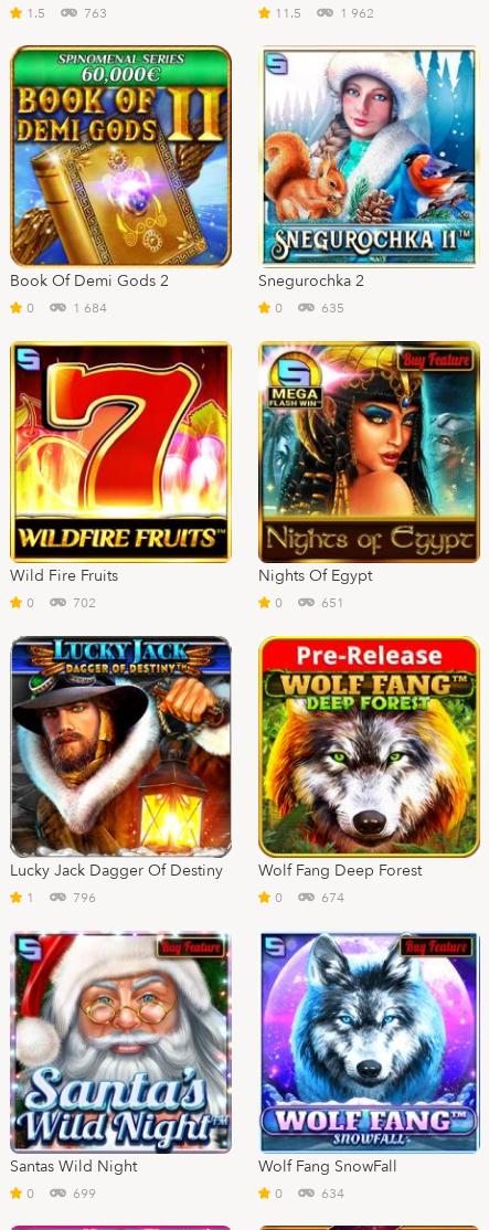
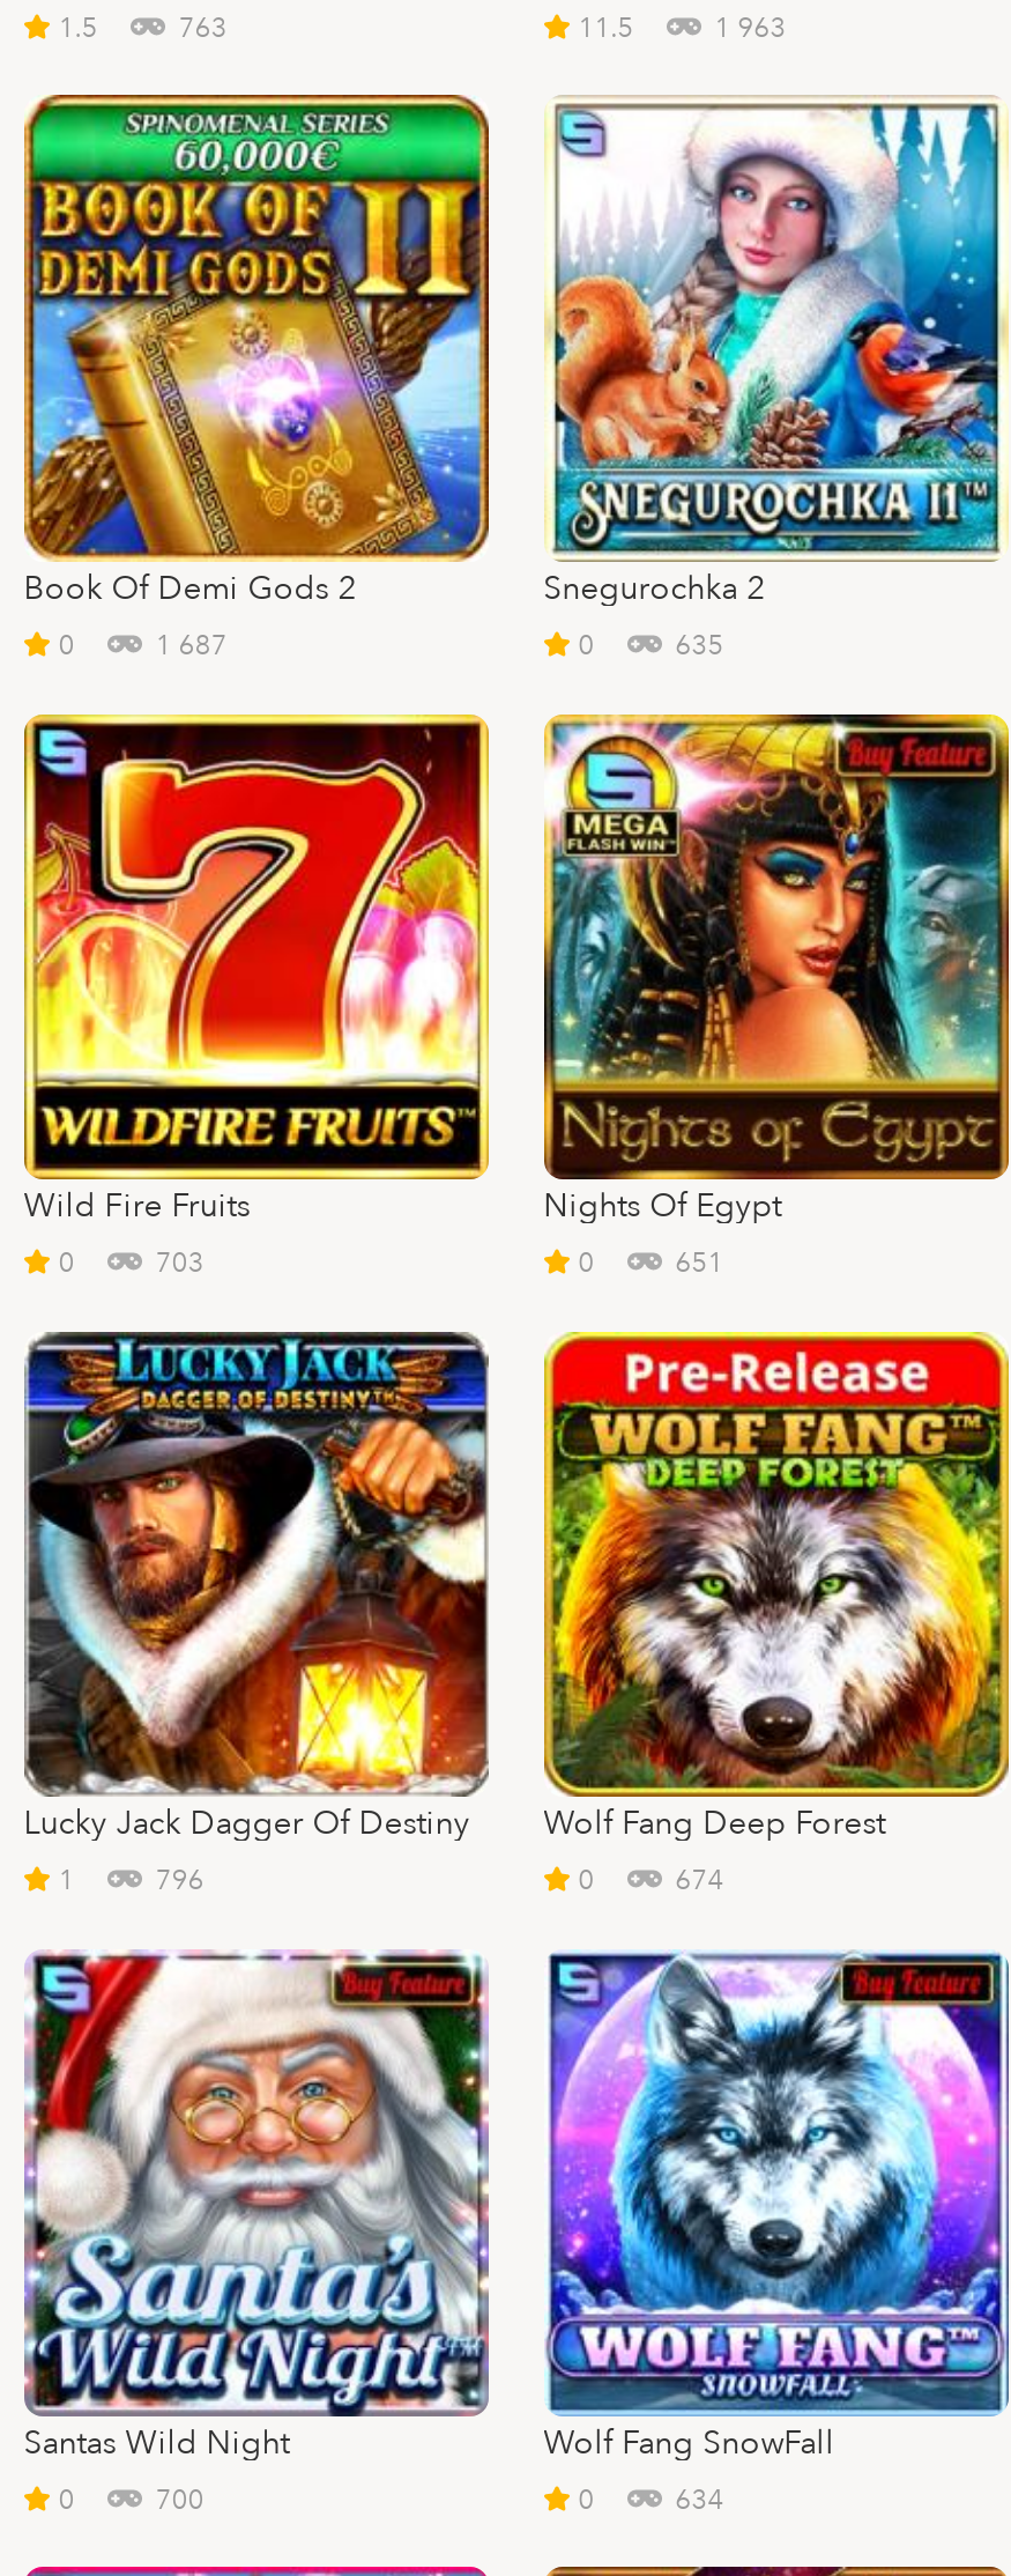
- 1 962
+ 1 963

- 1 684
+ 1 687

- 702
+ 703

- 699
+ 700
